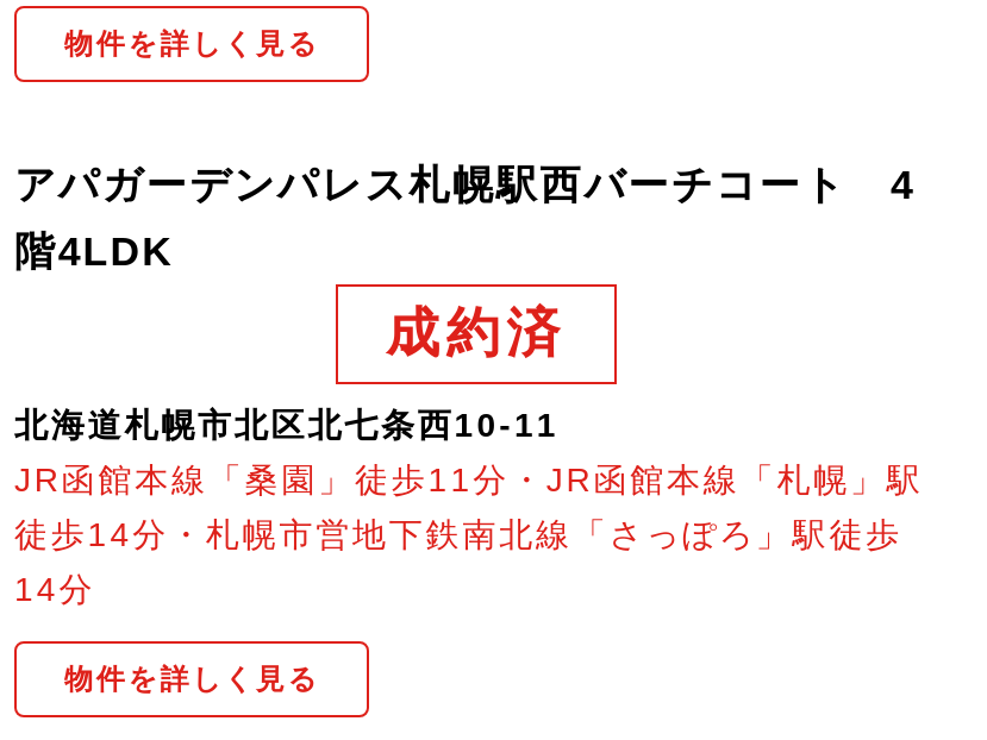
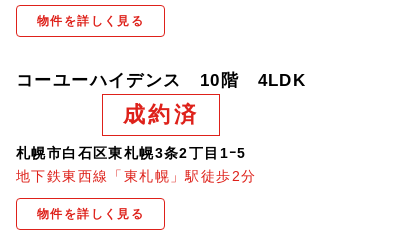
- アパガーデンパレス札幌駅西バーチコート 4
- 階4LDK
+ コーユーハイデンス 10階 4LDK

- 北海道札幌市北区北七条西10-11
- JR函館本線「桑園」徒歩11分・JR函館本線「札幌」駅
- 徒歩14分・札幌市営地下鉄南北線「さっぽろ」駅徒歩
- 14分
+ 札幌市白石区東札幌3条2丁目1ｰ5
+ 地下鉄東西線「東札幌」駅徒歩2分
